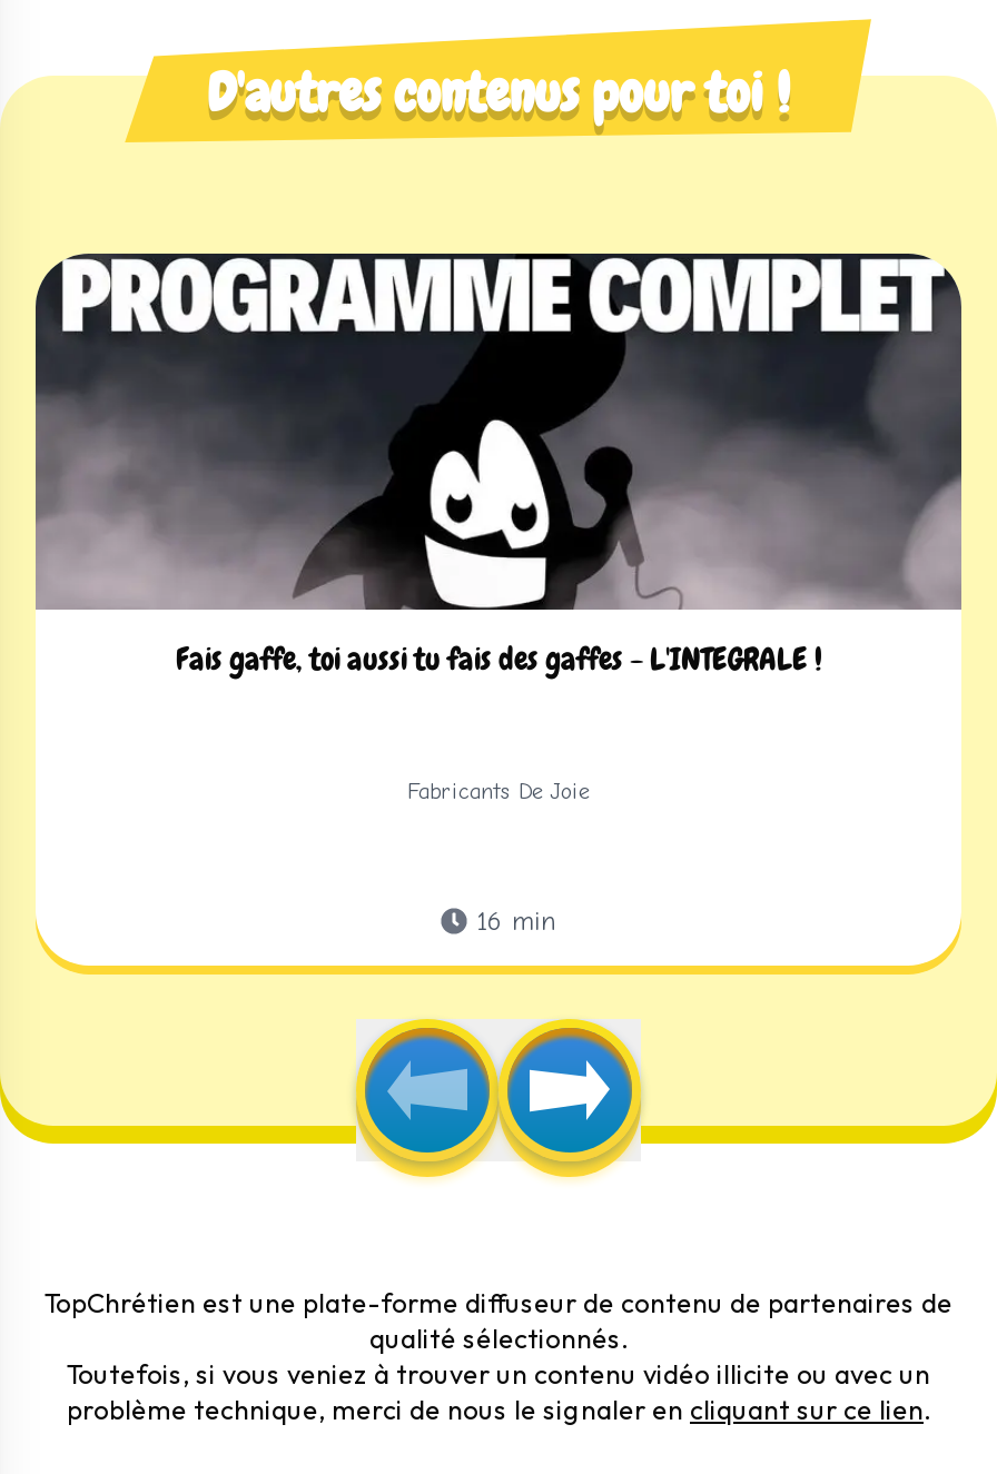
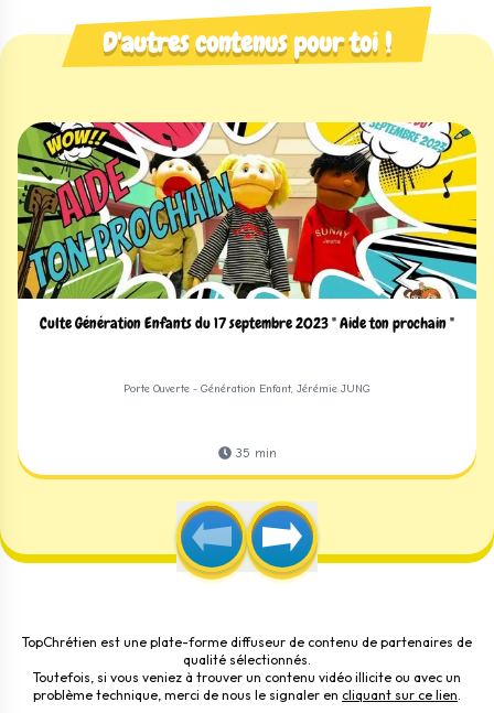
- [image]
- Fais gaffe, toi aussi tu fais des gaffes - L'INTEGRALE !
+ [image]
+ Culte Génération Enfants du 17 septembre 2023 " Aide ton prochain "

- Fabricants De Joie
+ Porte Ouverte - Génération Enfant, Jérémie JUNG

- 16 min
+ 35 min
